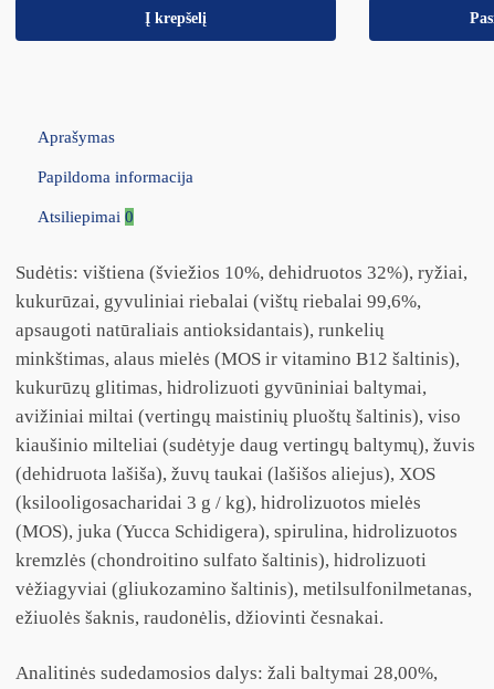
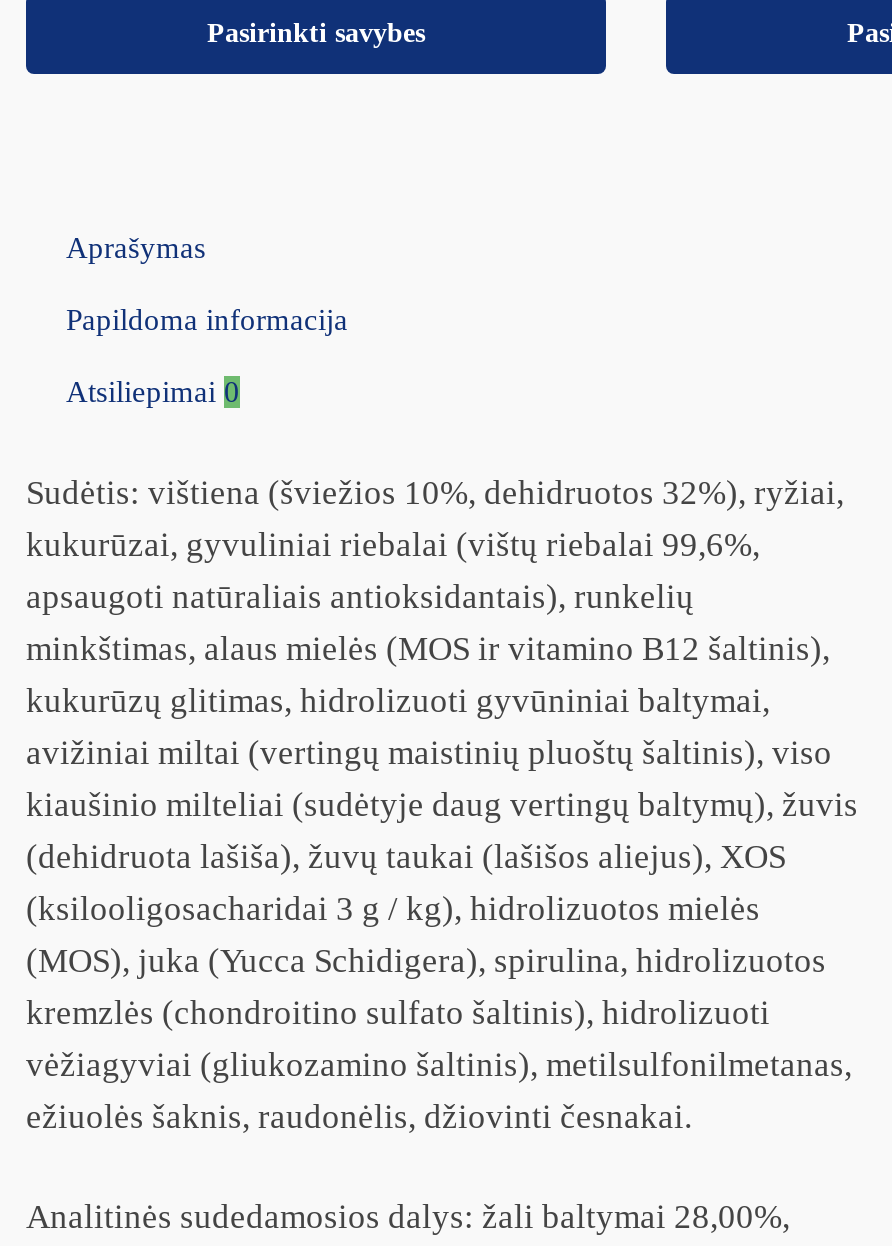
- Į krepšelį
+ Pasirinkti savybes
